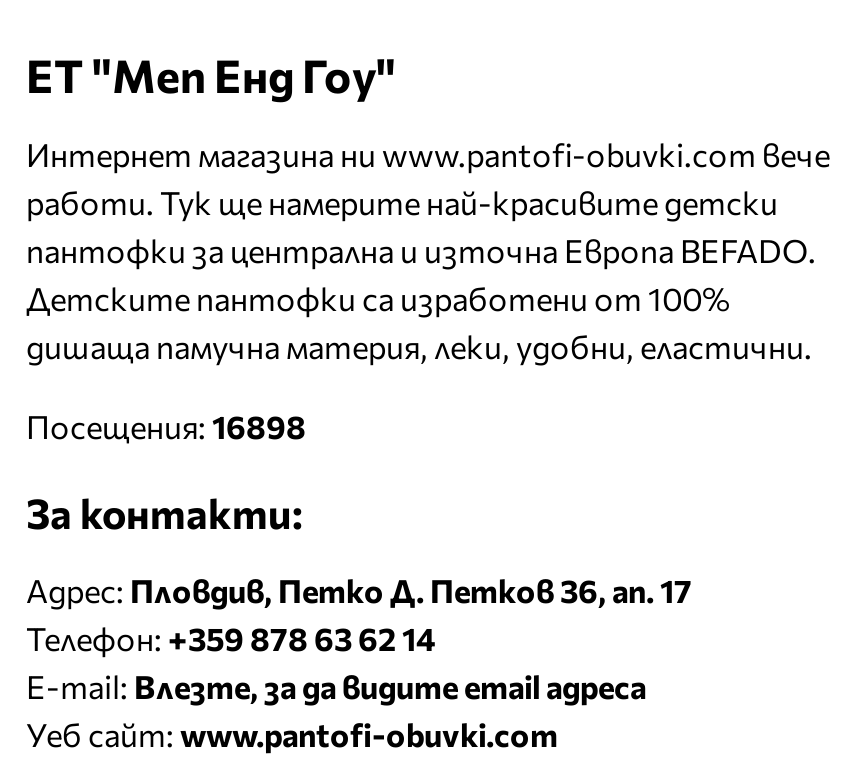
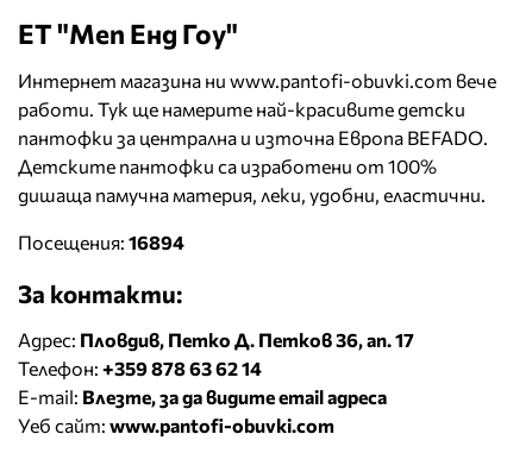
- Посещения: 16898
+ Посещения: 16894
